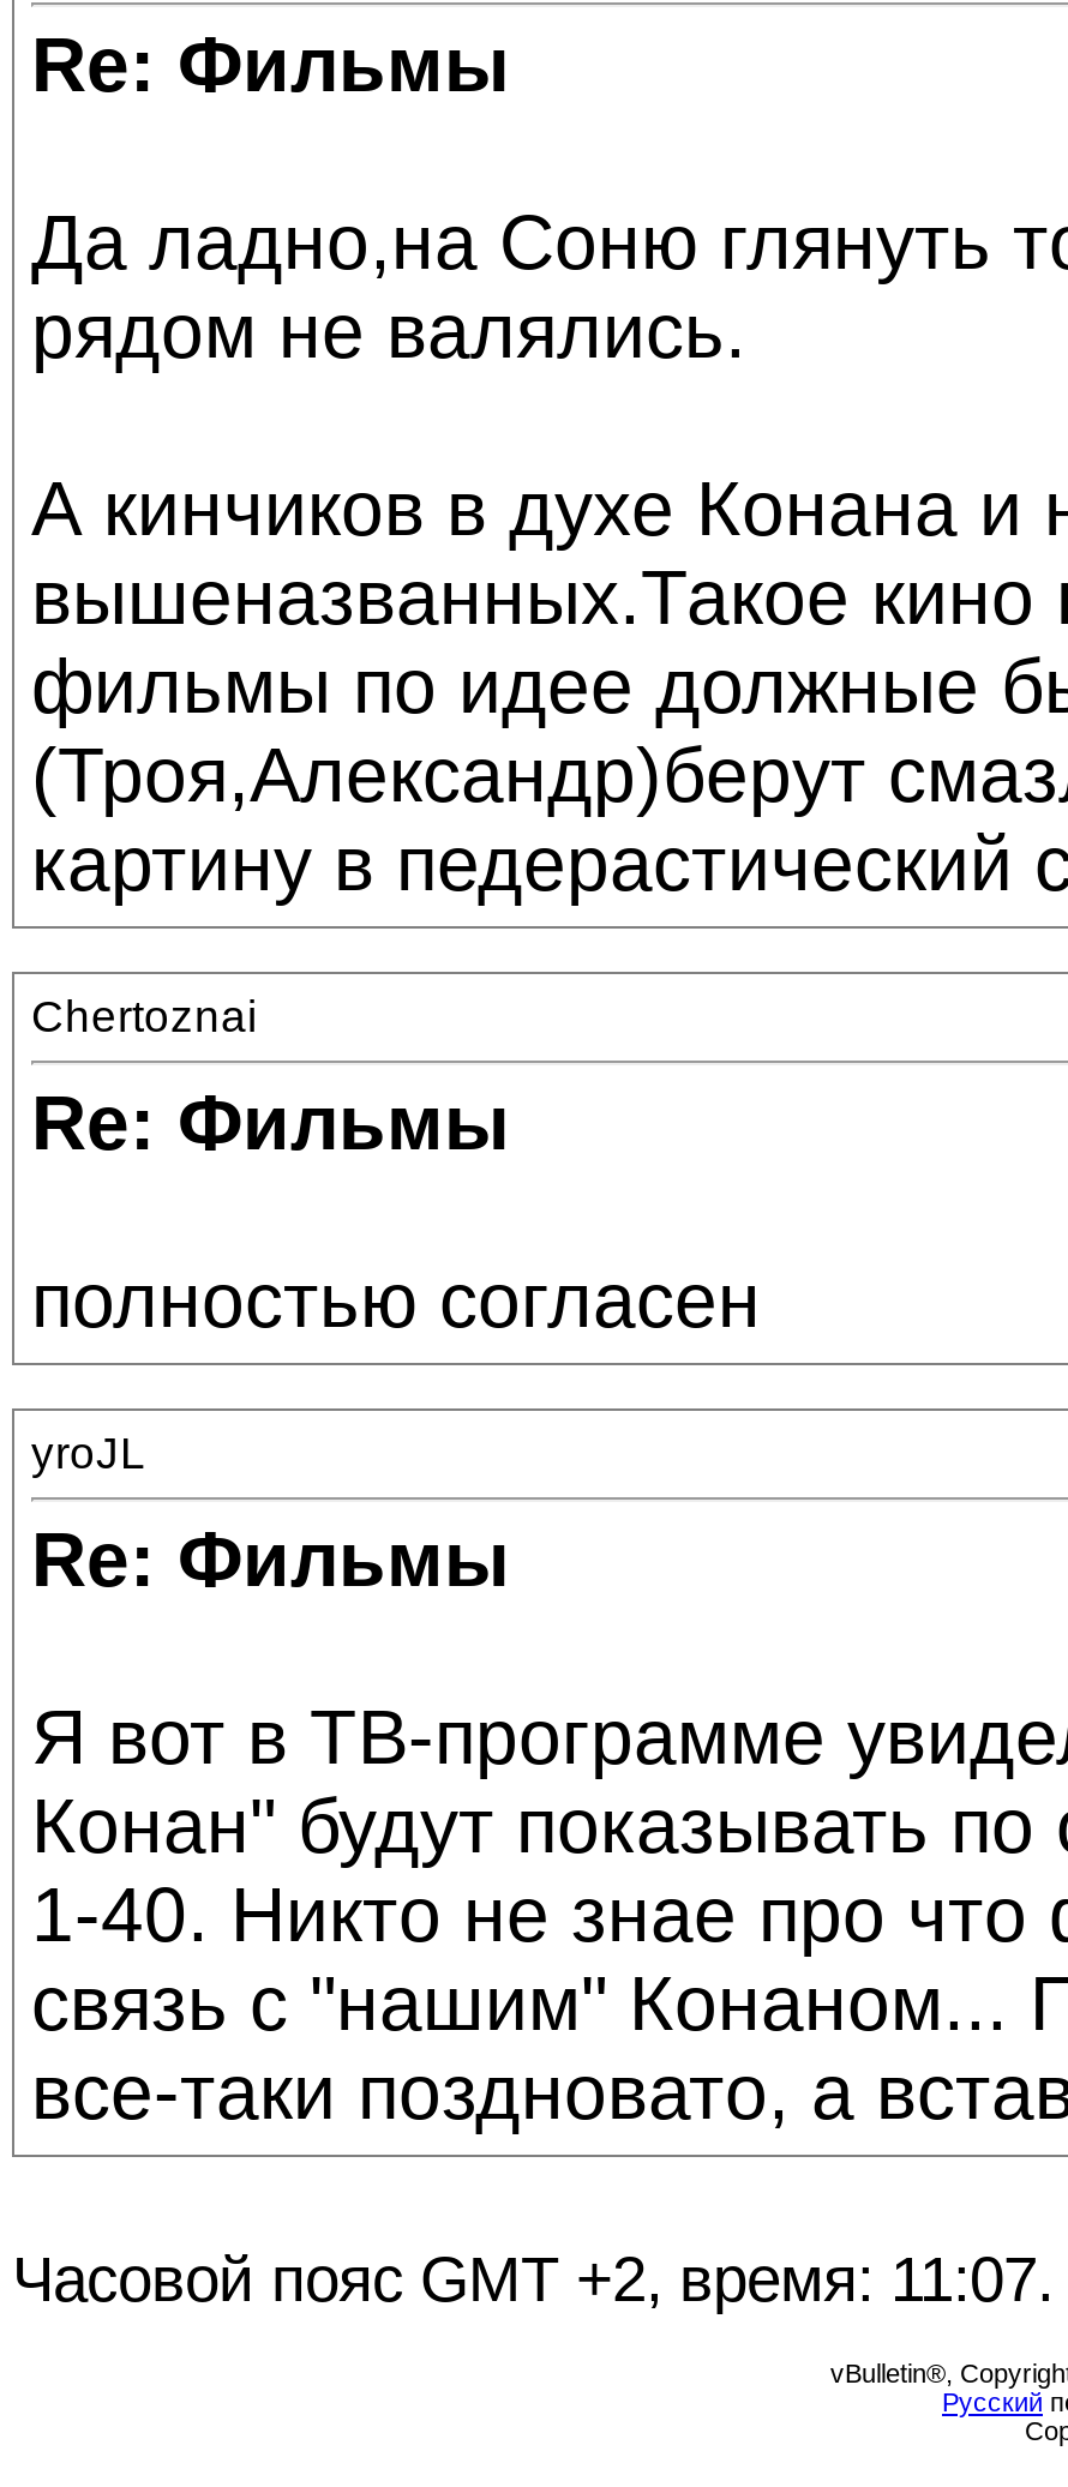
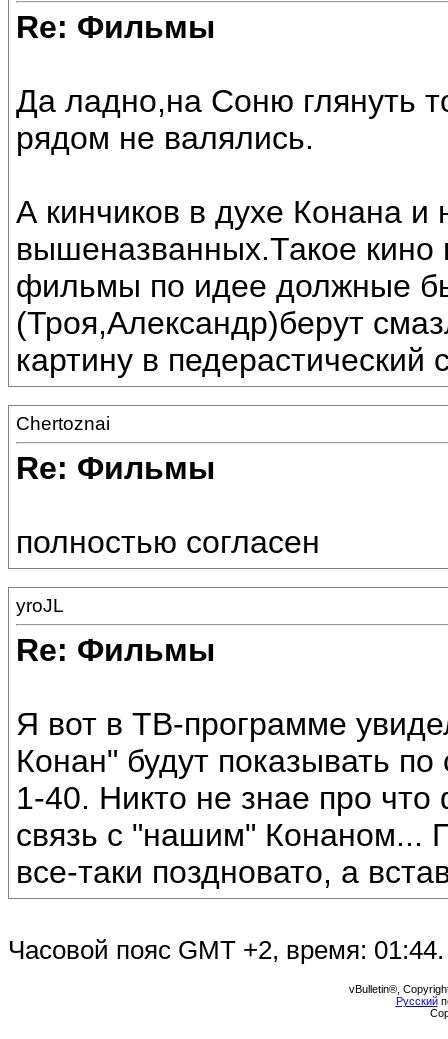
- Часовой пояс GMT +2, время: 11:07.
+ Часовой пояс GMT +2, время: 01:44.
